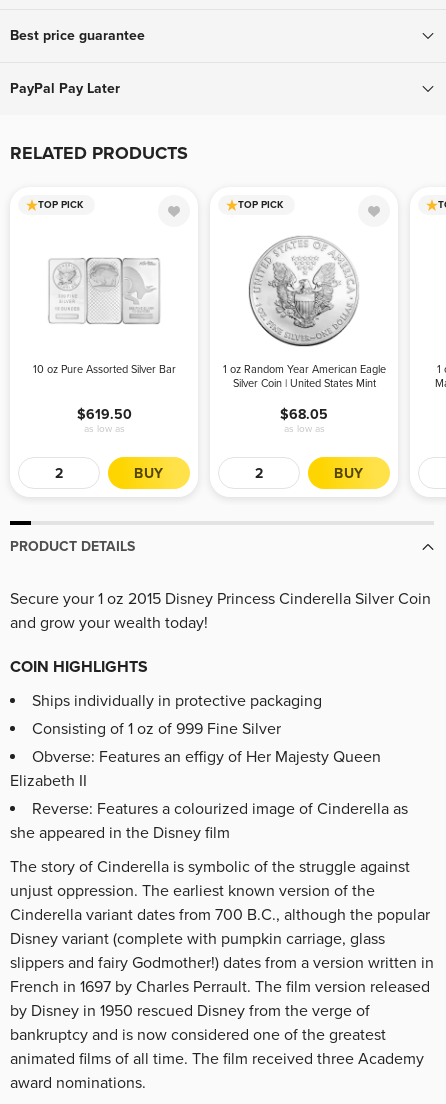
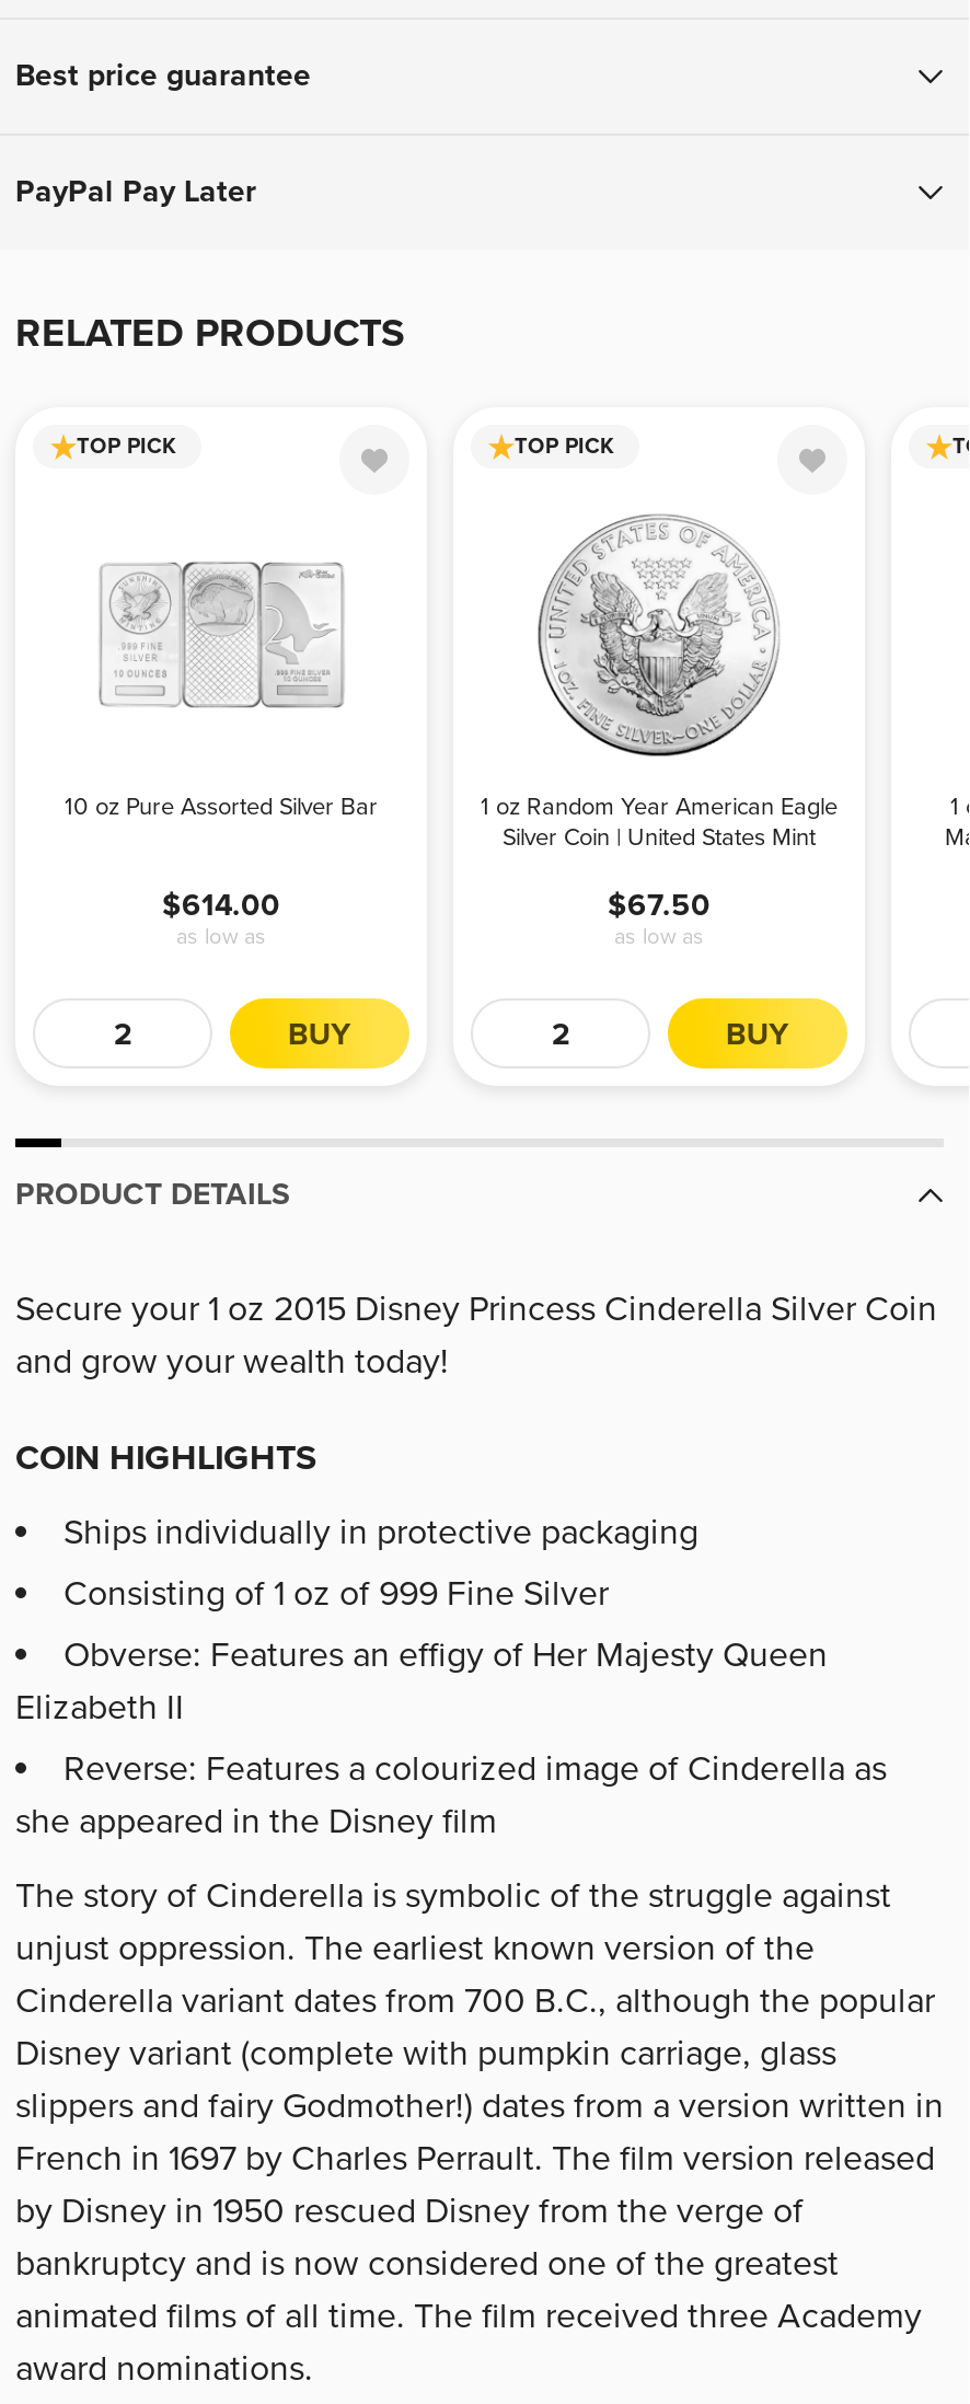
- $619.50
+ $614.00

- $68.05
+ $67.50
